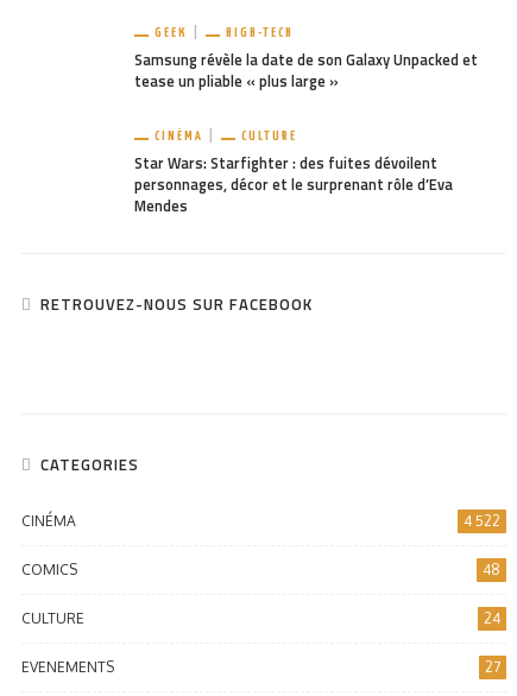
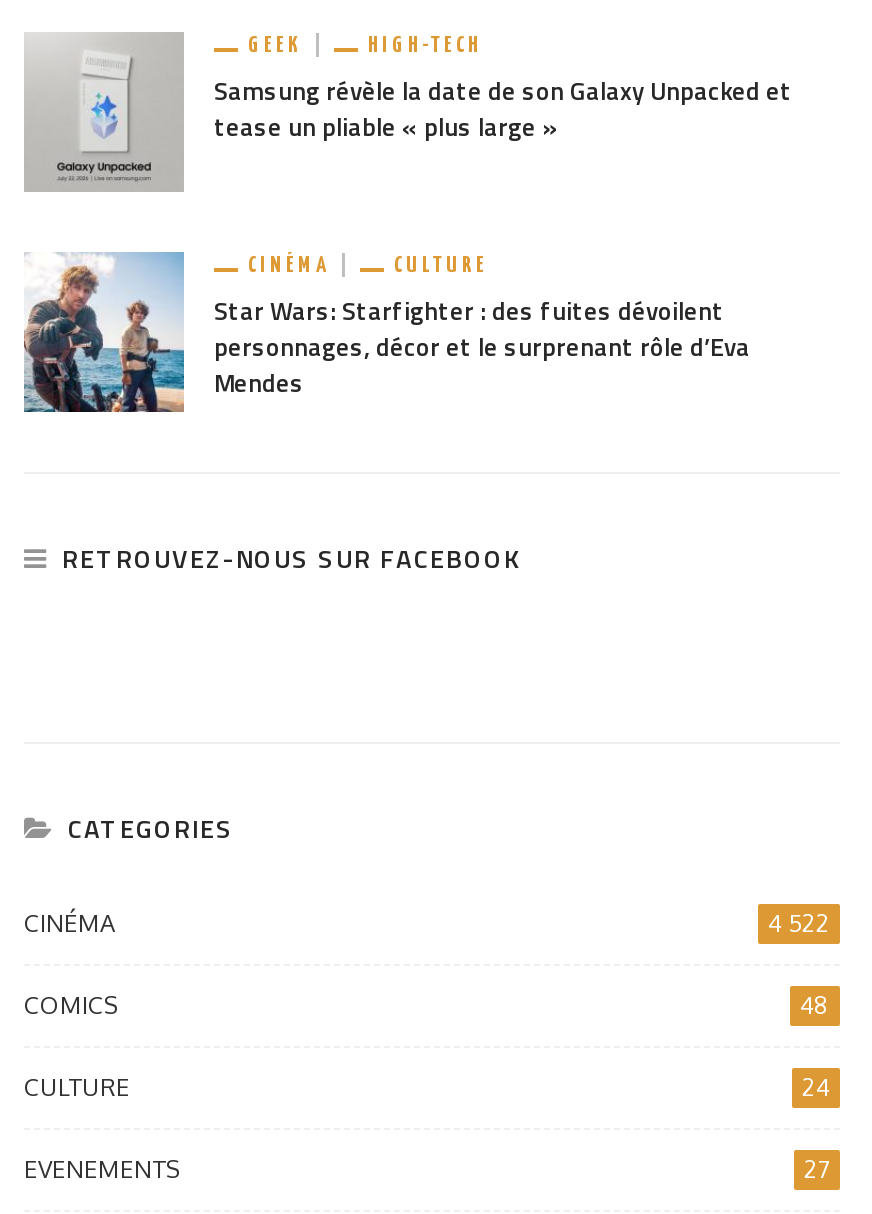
+ [image]

+ [image]
